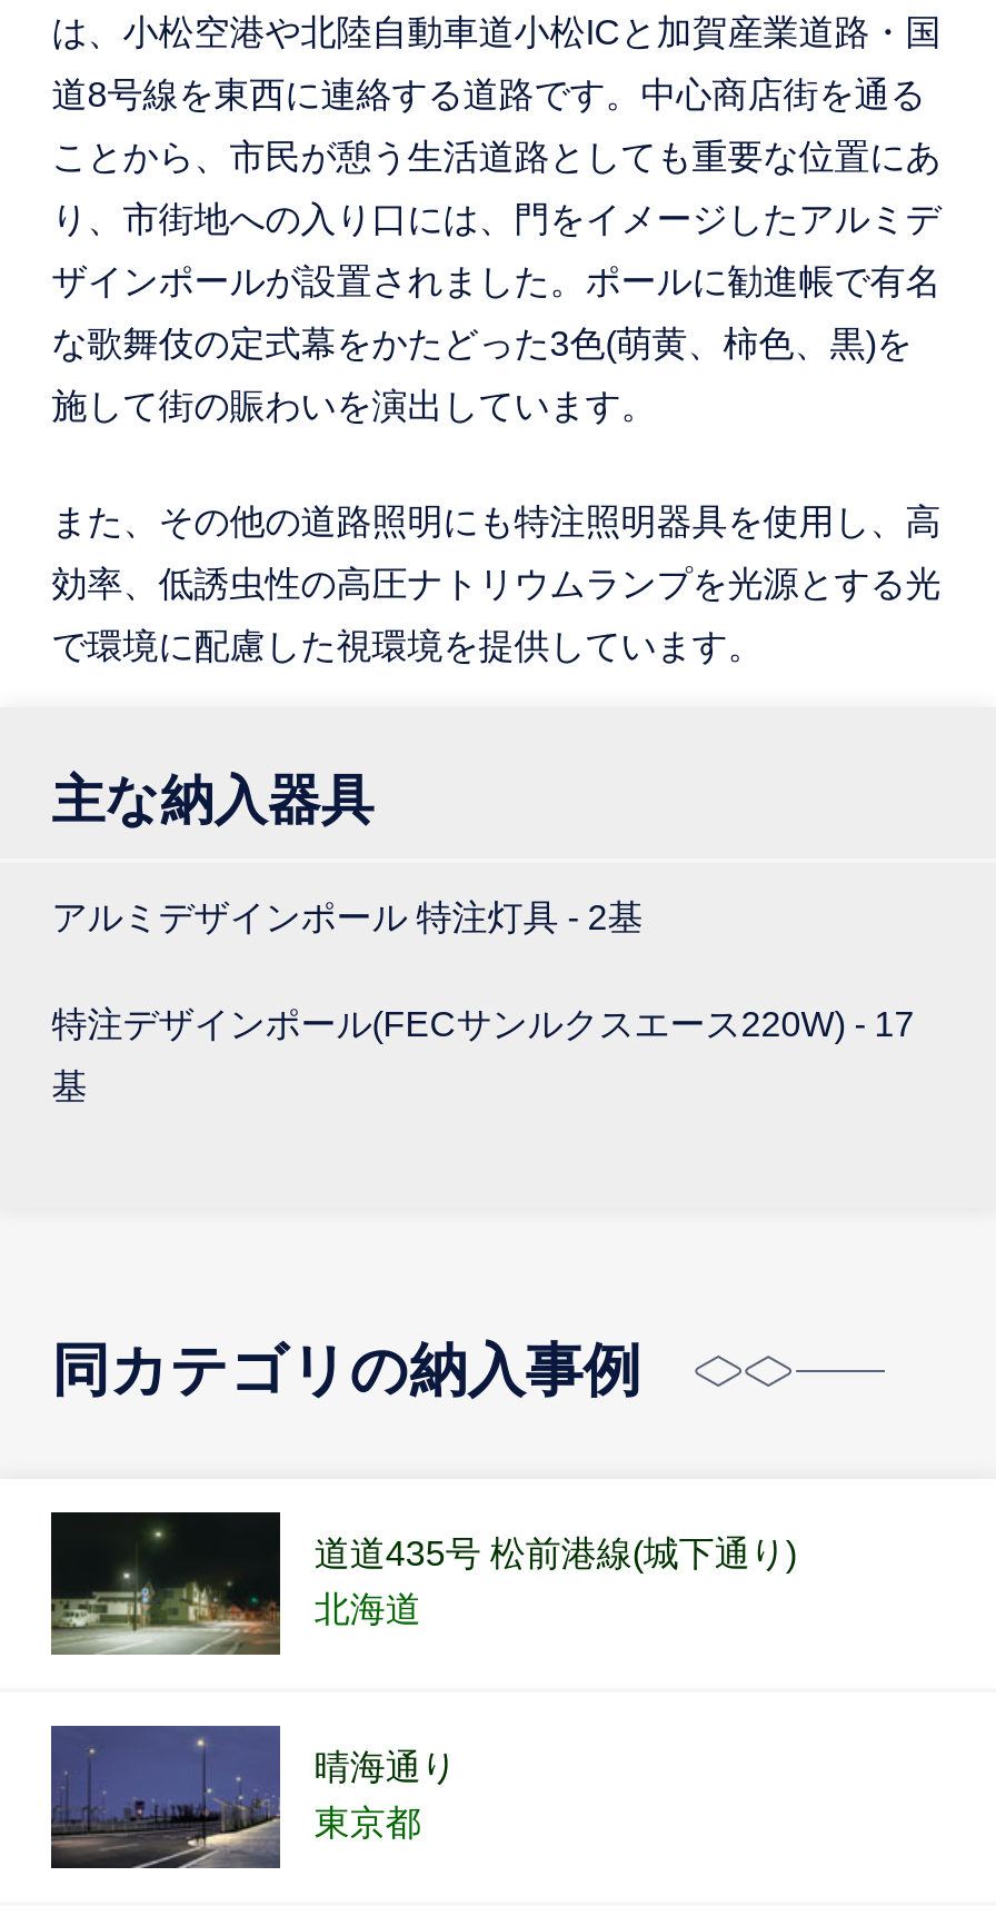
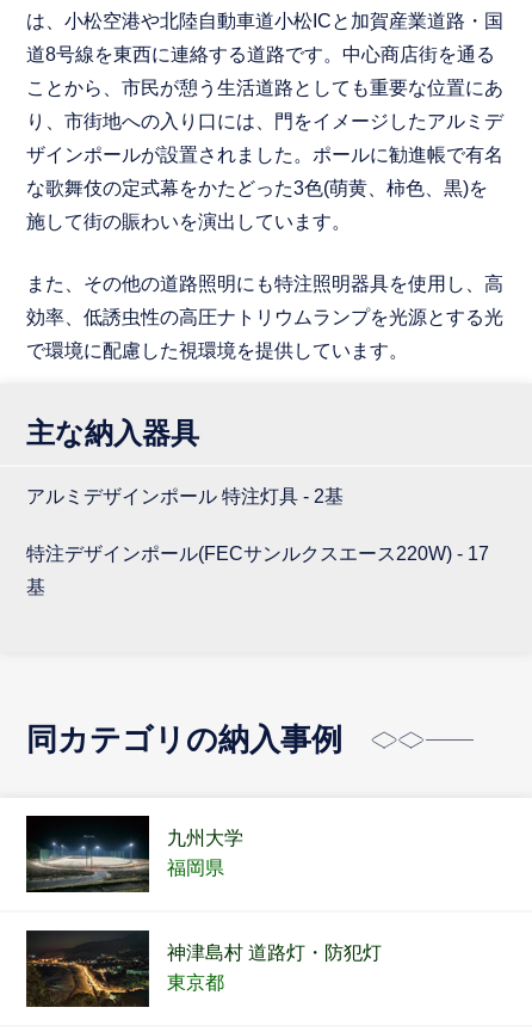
- [image]
- 道道435号 松前港線(城下通り)
+ [image]
+ 九州大学

- 北海道
+ 福岡県

- [image]
- 晴海通り
+ [image]
+ 神津島村 道路灯・防犯灯
